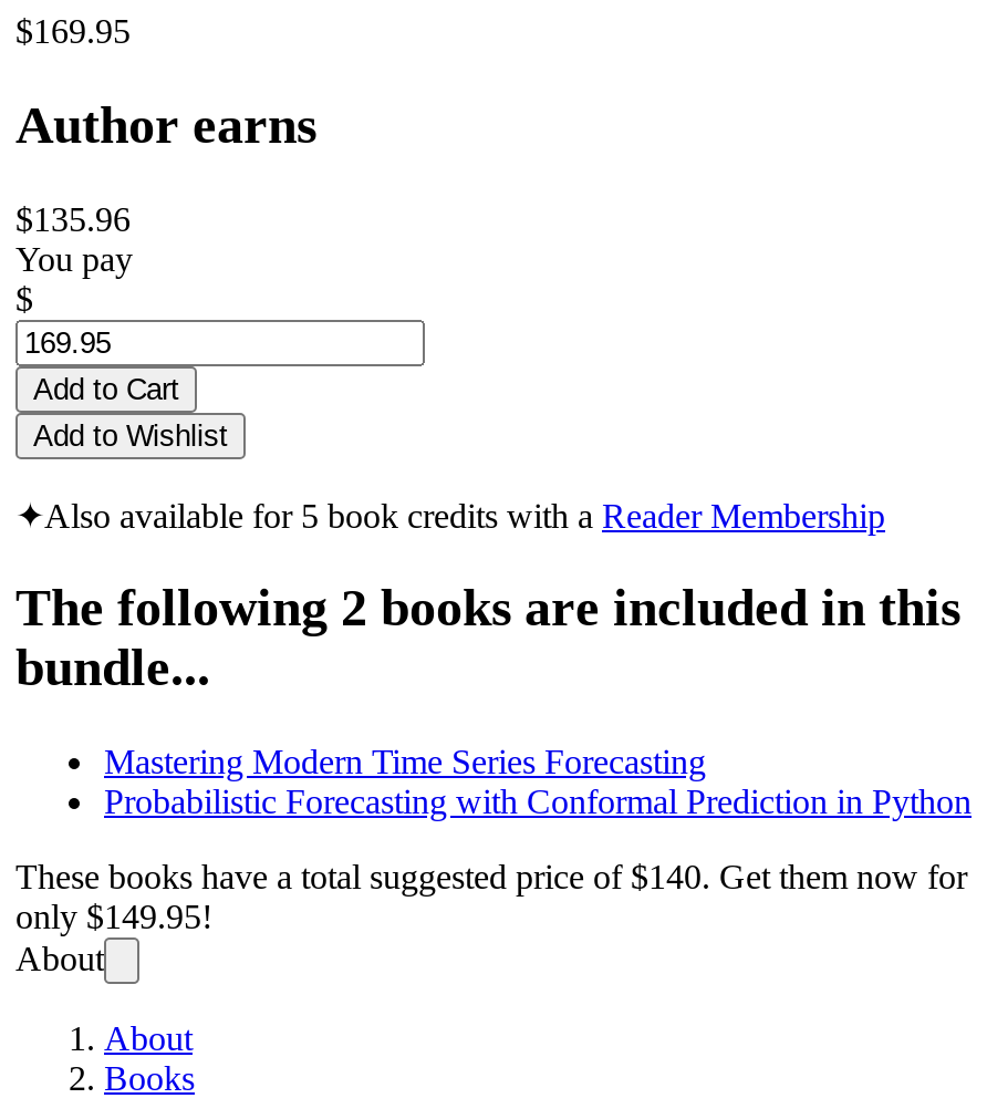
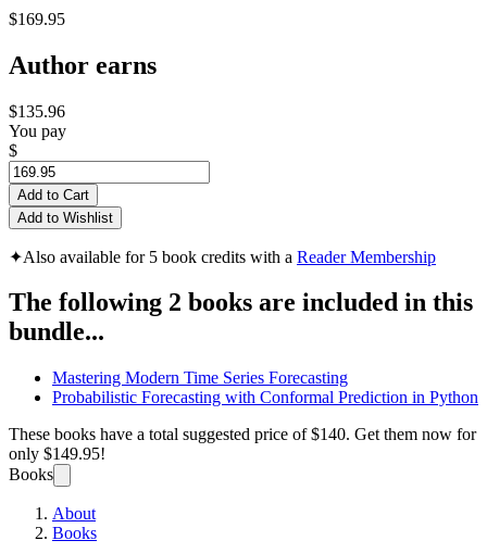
- About
+ Books
